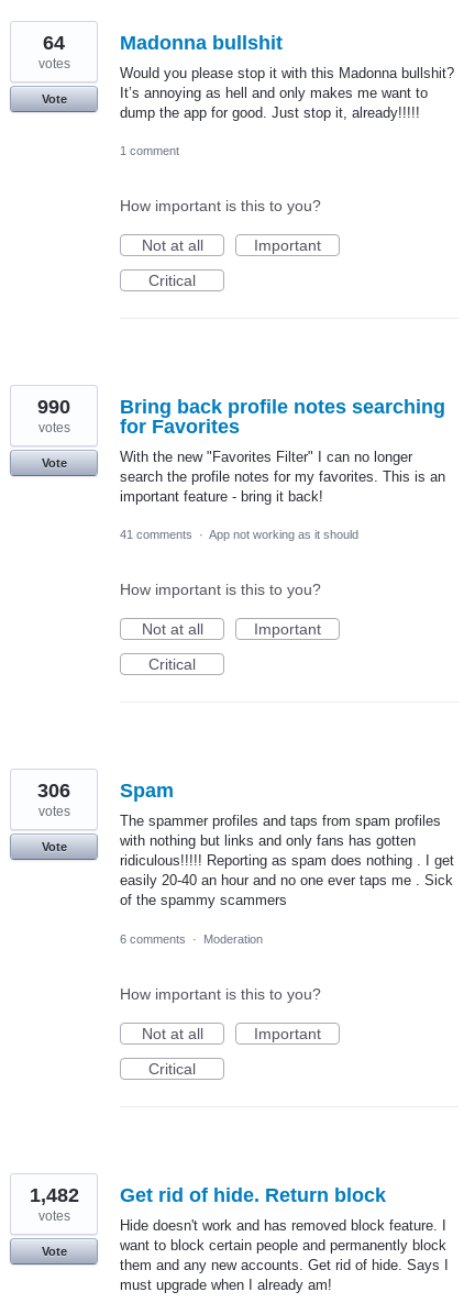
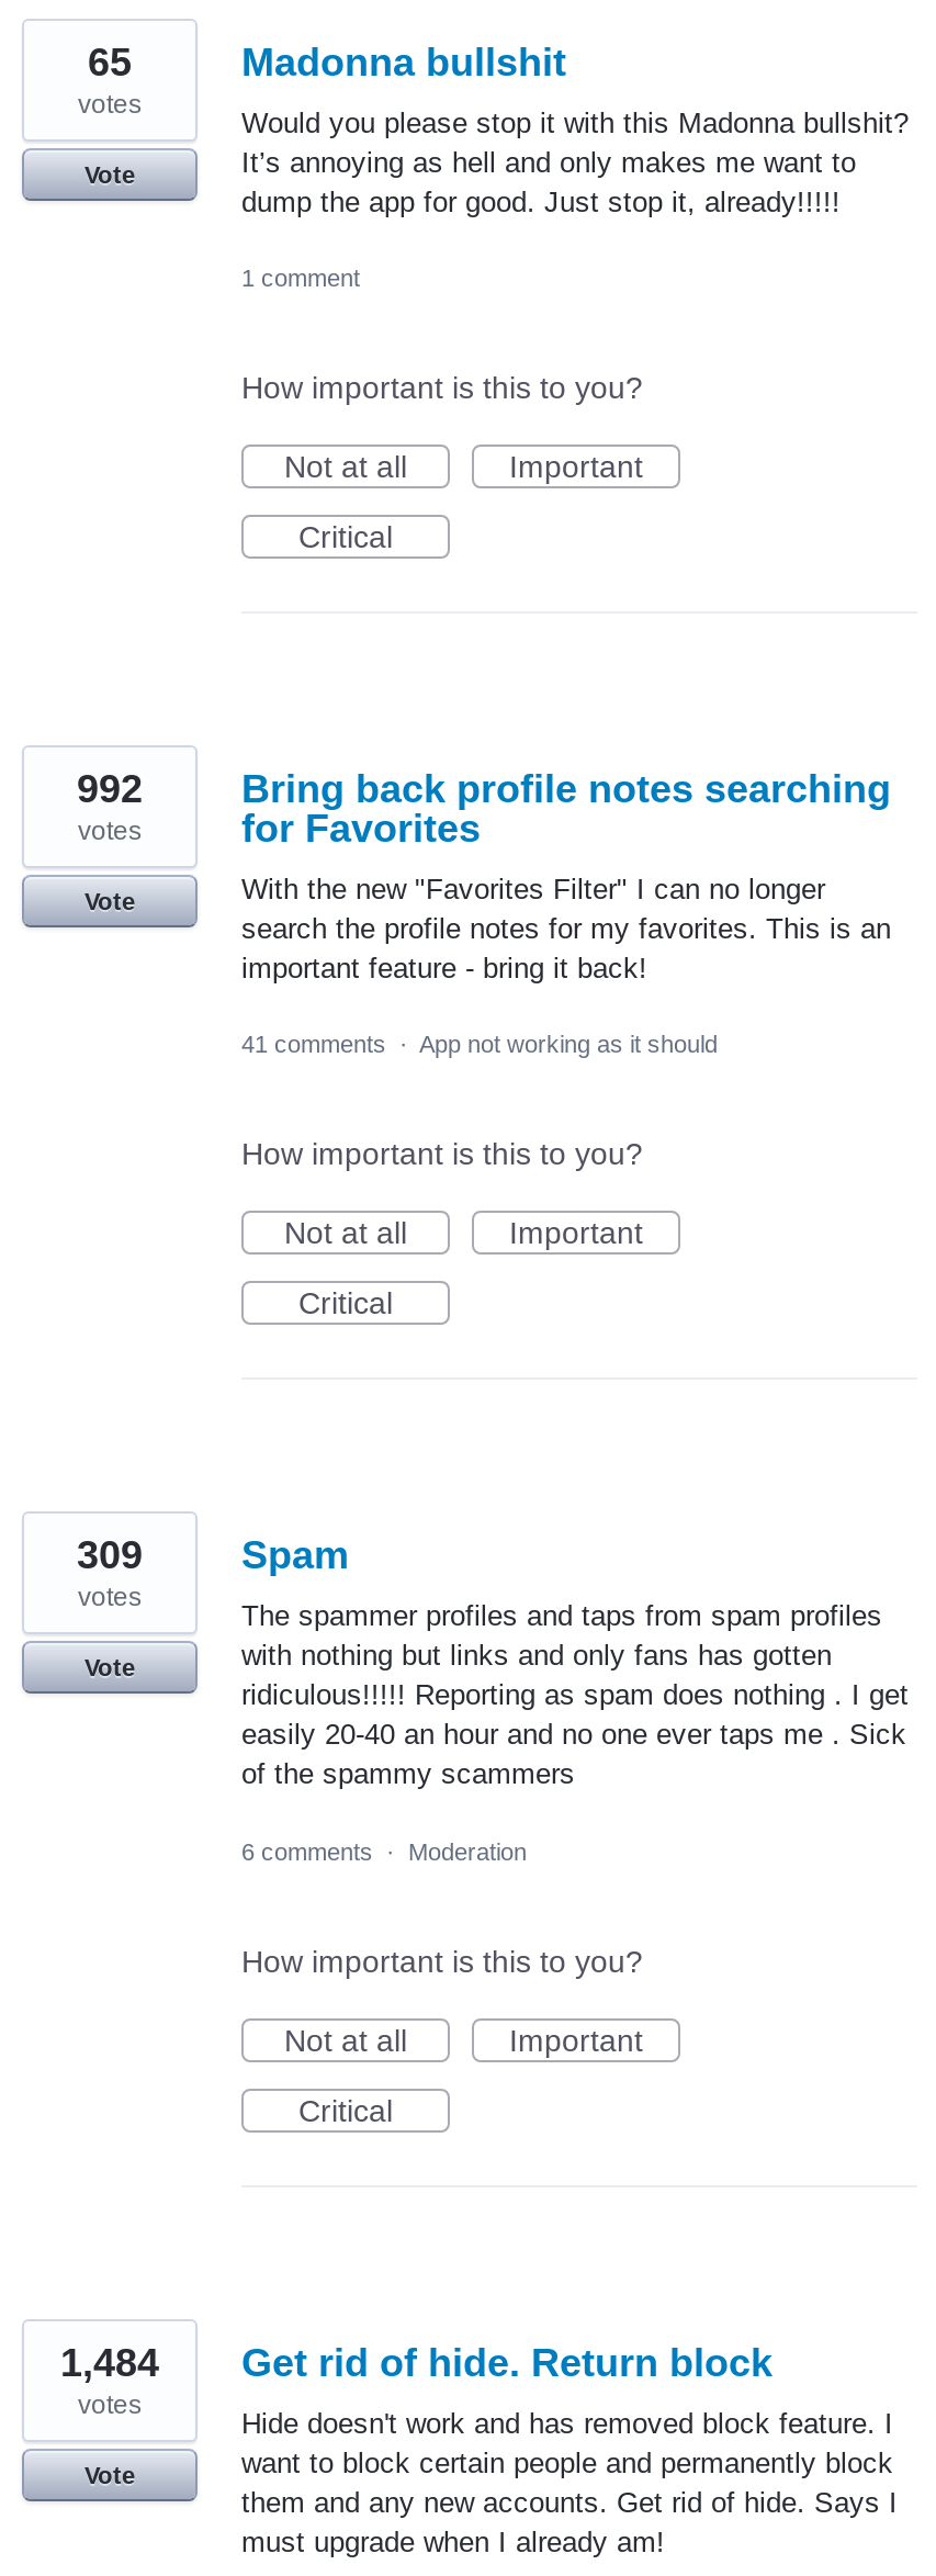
- 64
+ 65

- 990
+ 992

- 306
+ 309

- 1,482 Get rid of hide. Return block
+ 1,484 Get rid of hide. Return block
